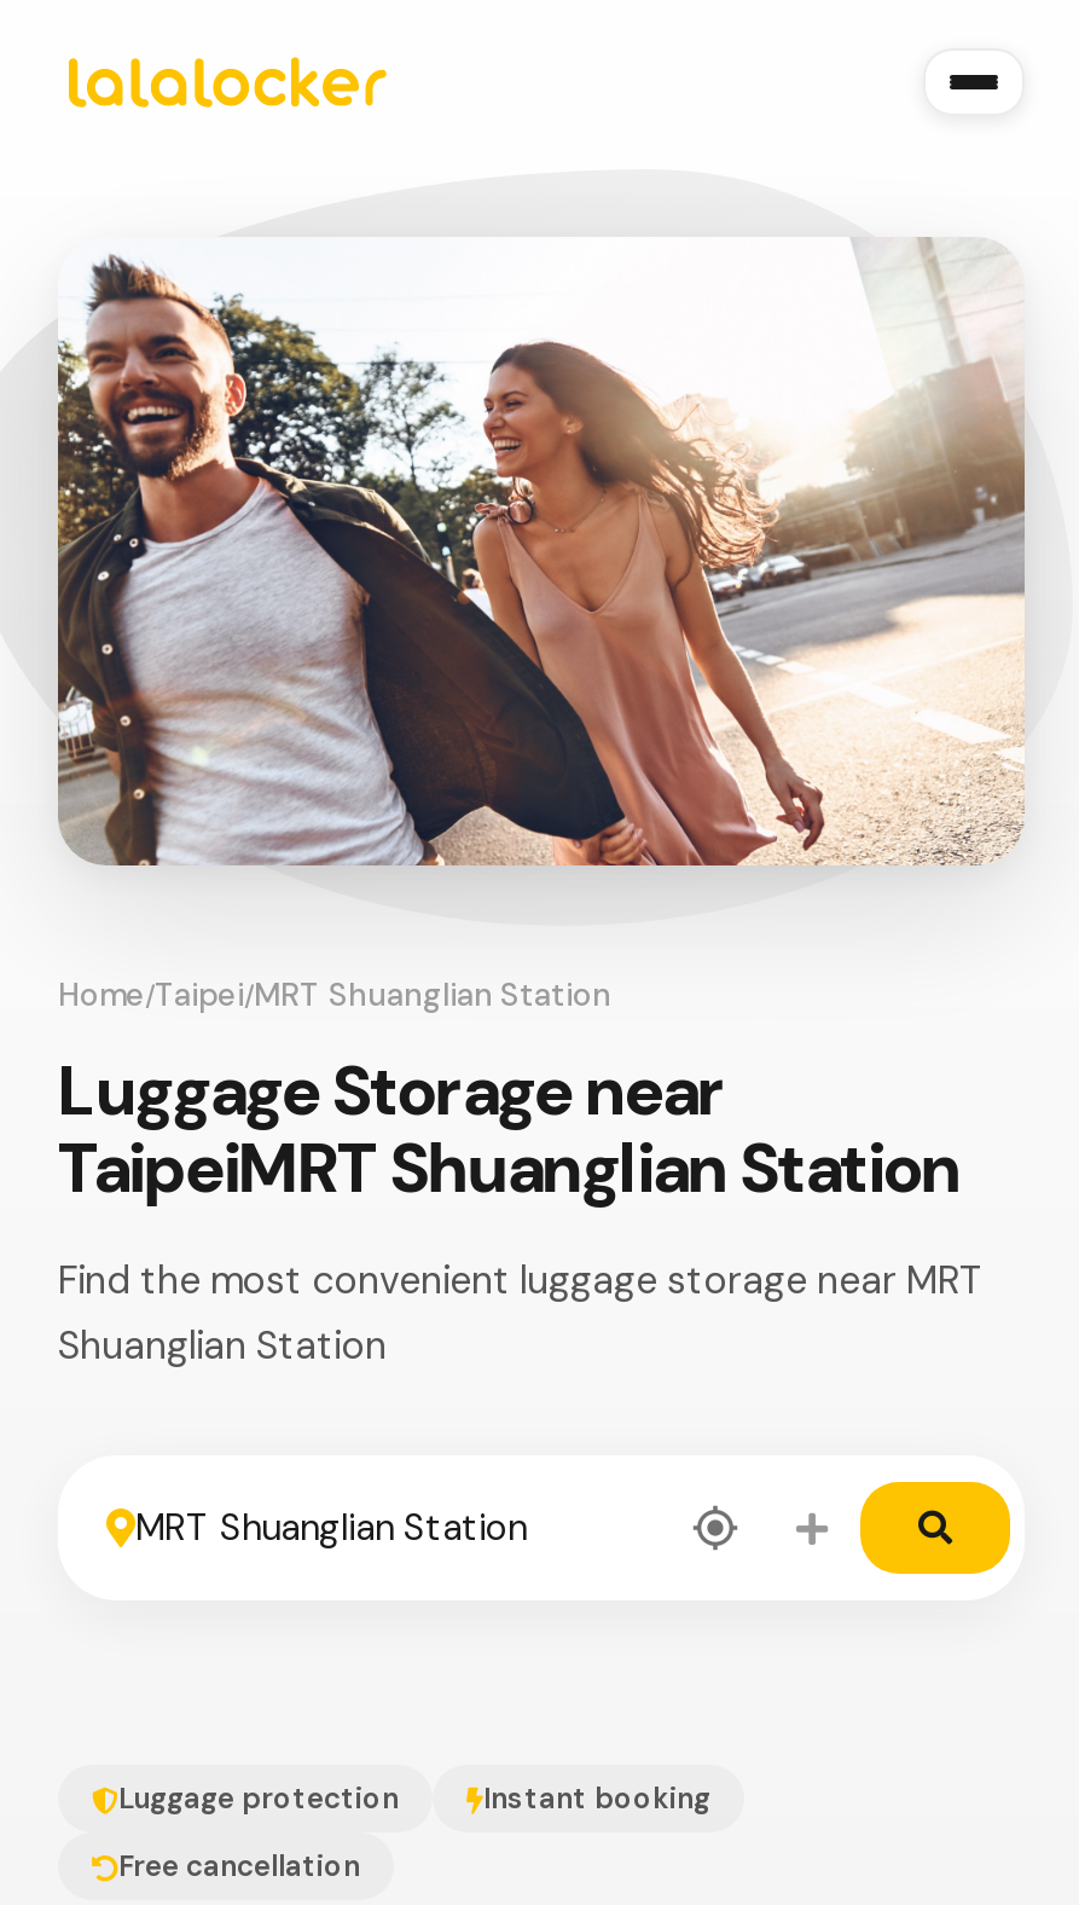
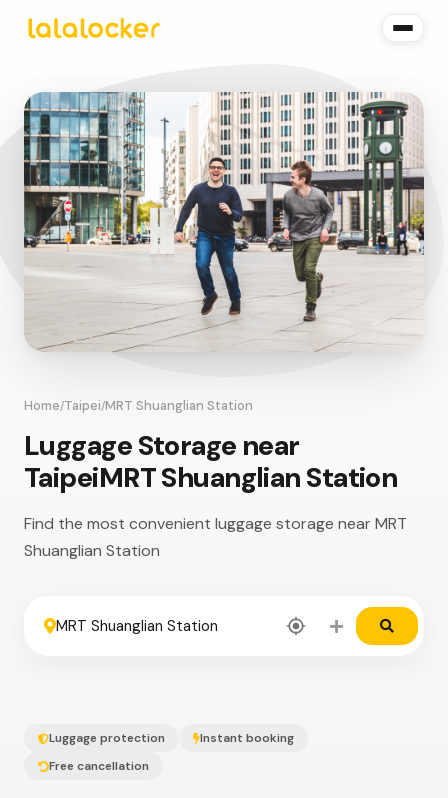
- [image]
+ [image]
